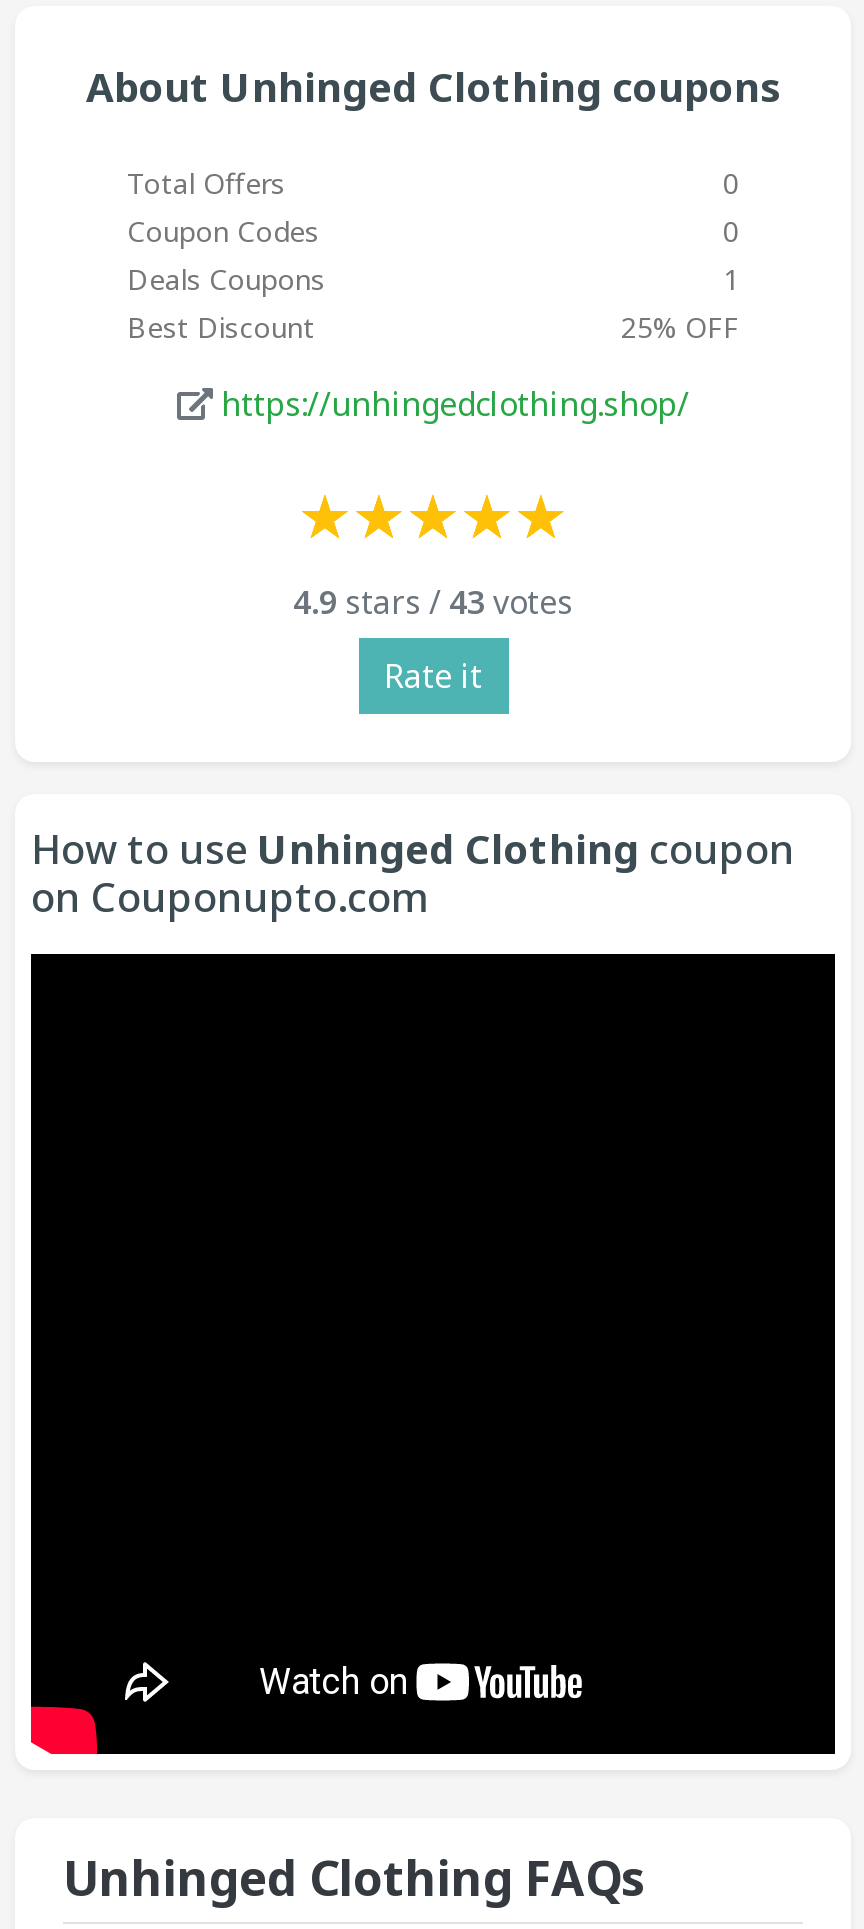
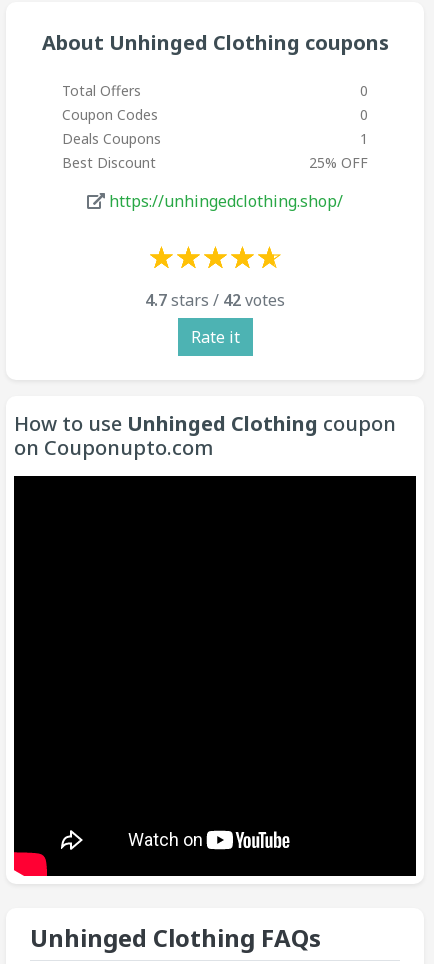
- 4.9 stars / 43 votes
+ 4.7 stars / 42 votes
